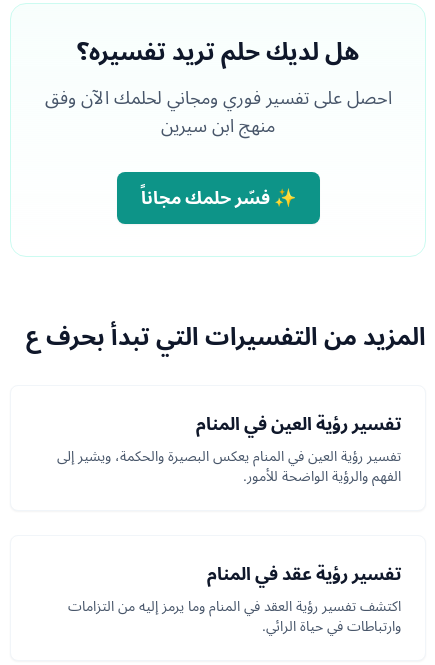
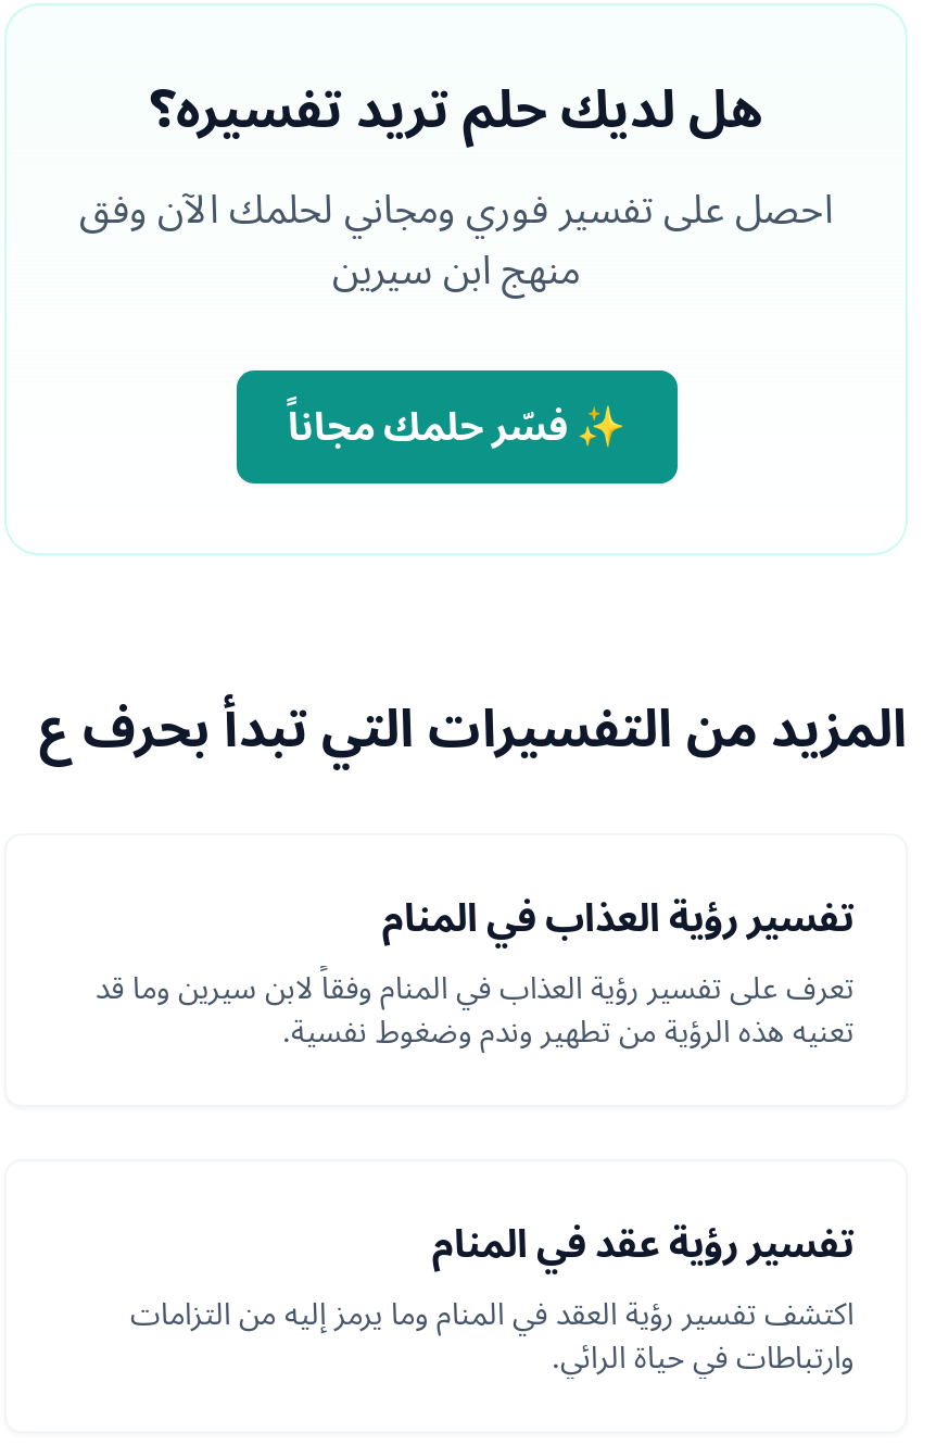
- تفسير رؤية العين في المنام
+ تفسير رؤية العذاب في المنام

- تفسير رؤية العين في المنام يعكس البصيرة والحكمة، ويشير إلى
- الفهم والرؤية الواضحة للأمور.
+ تعرف على تفسير رؤية العذاب في المنام وفقاً لابن سيرين وما قد
+ تعنيه هذه الرؤية من تطهير وندم وضغوط نفسية.
